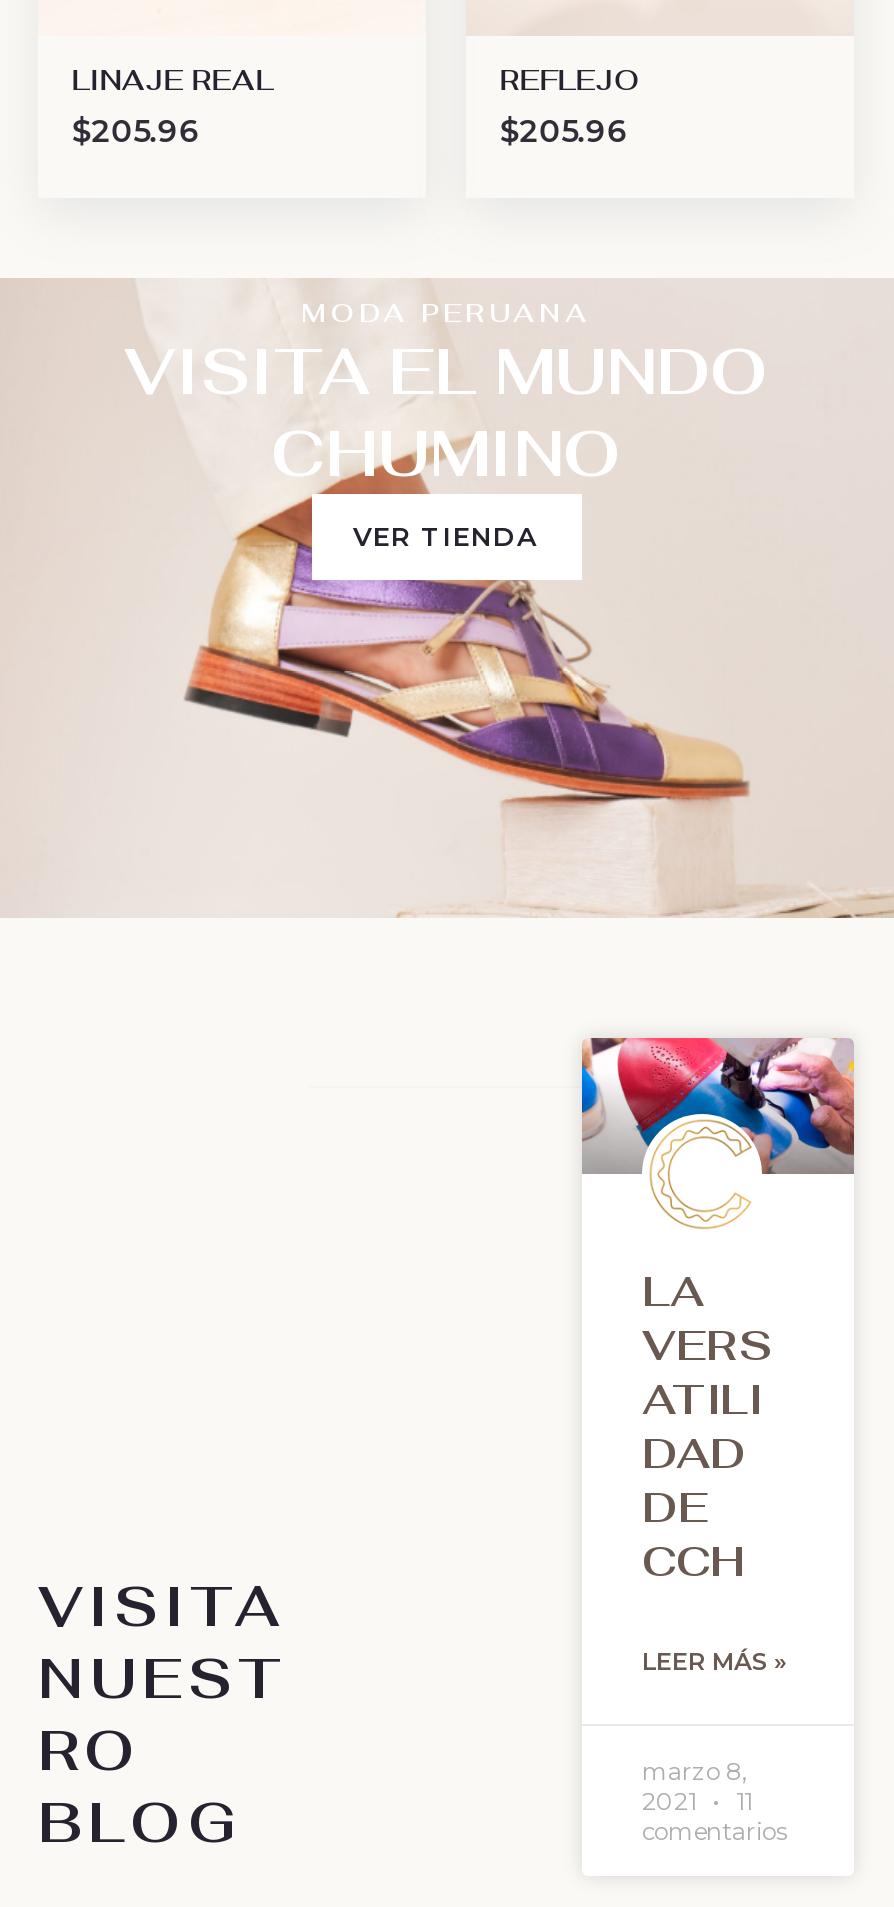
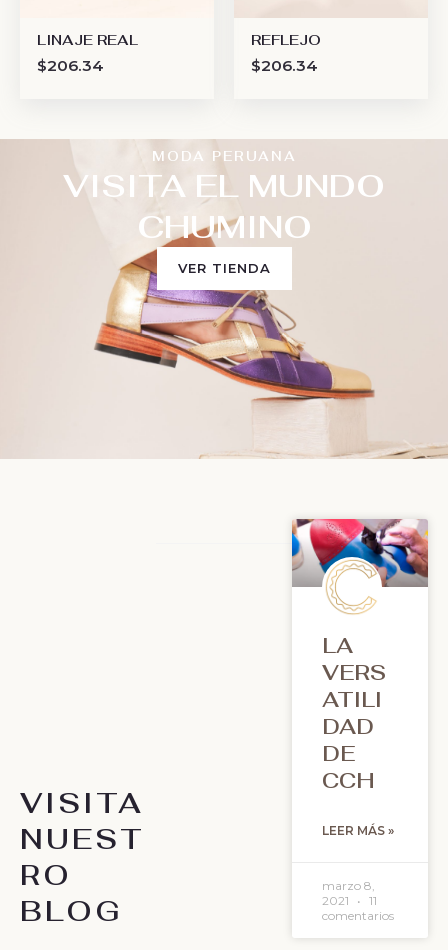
- $205.96
+ $206.34

- $205.96
+ $206.34
